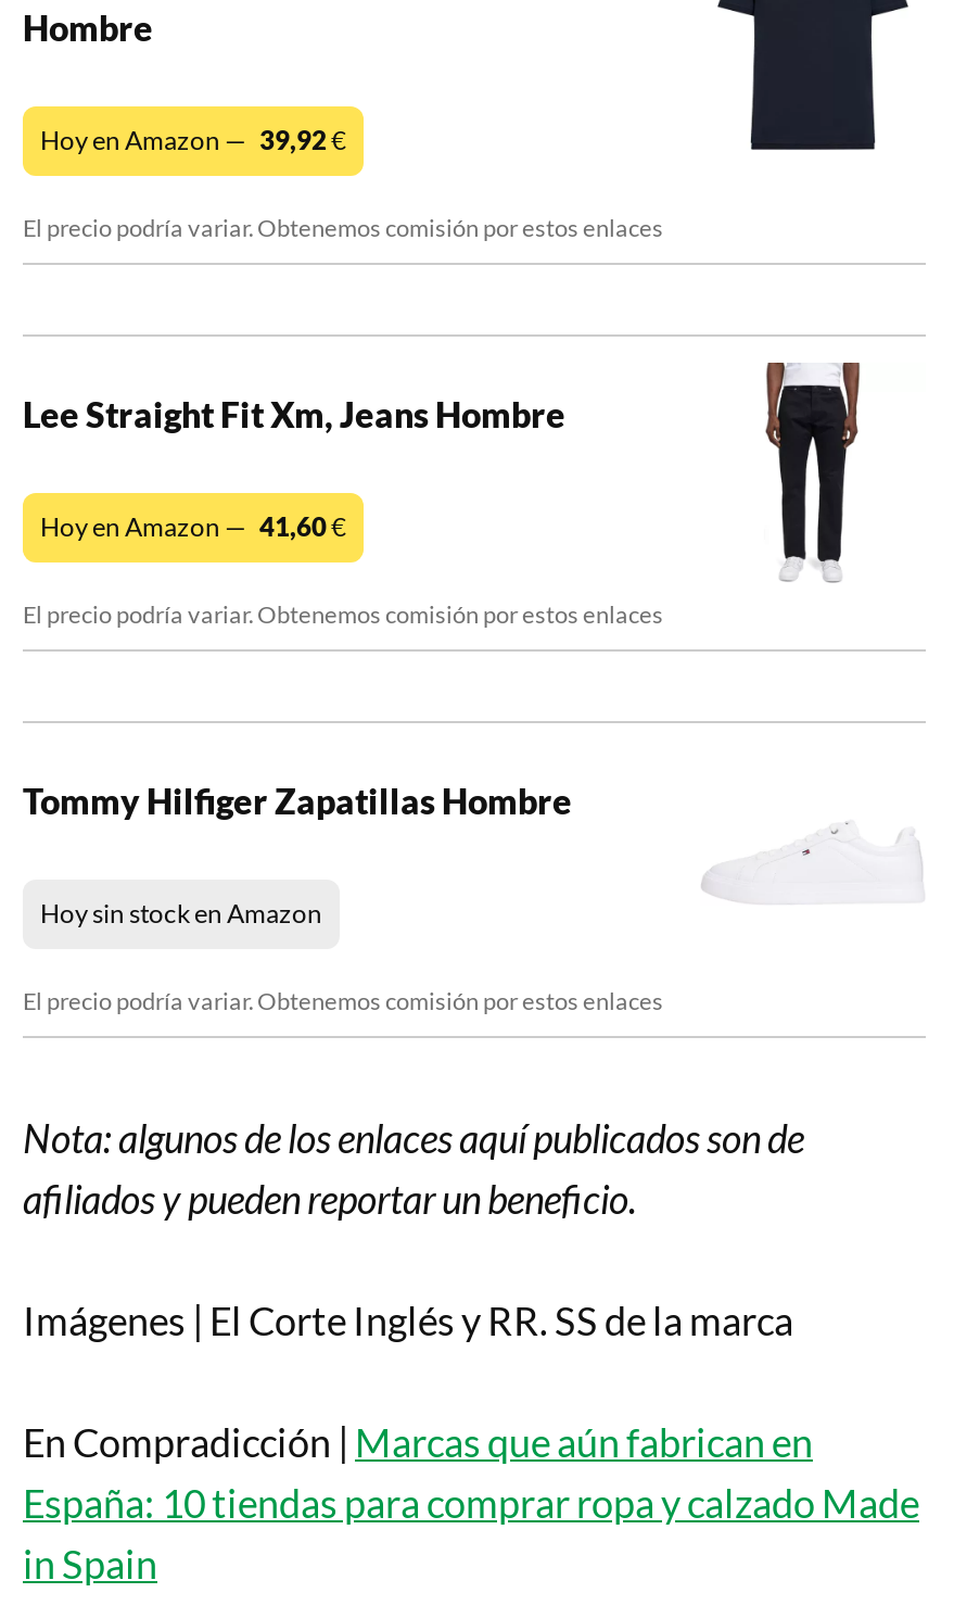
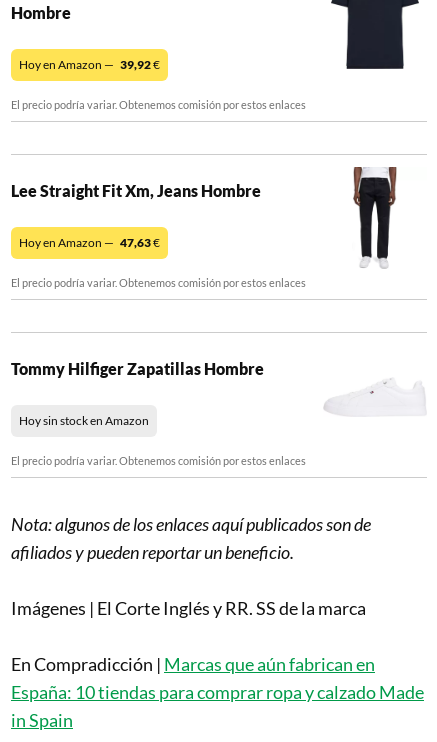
- Hoy en Amazon — 41,60€
+ Hoy en Amazon — 47,63€
